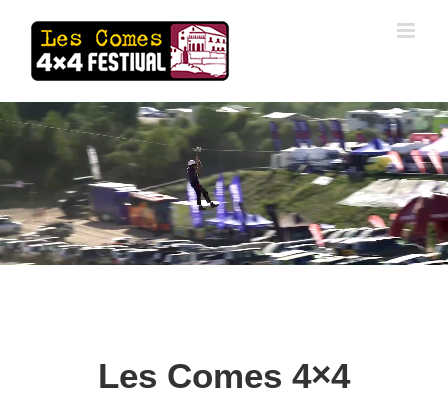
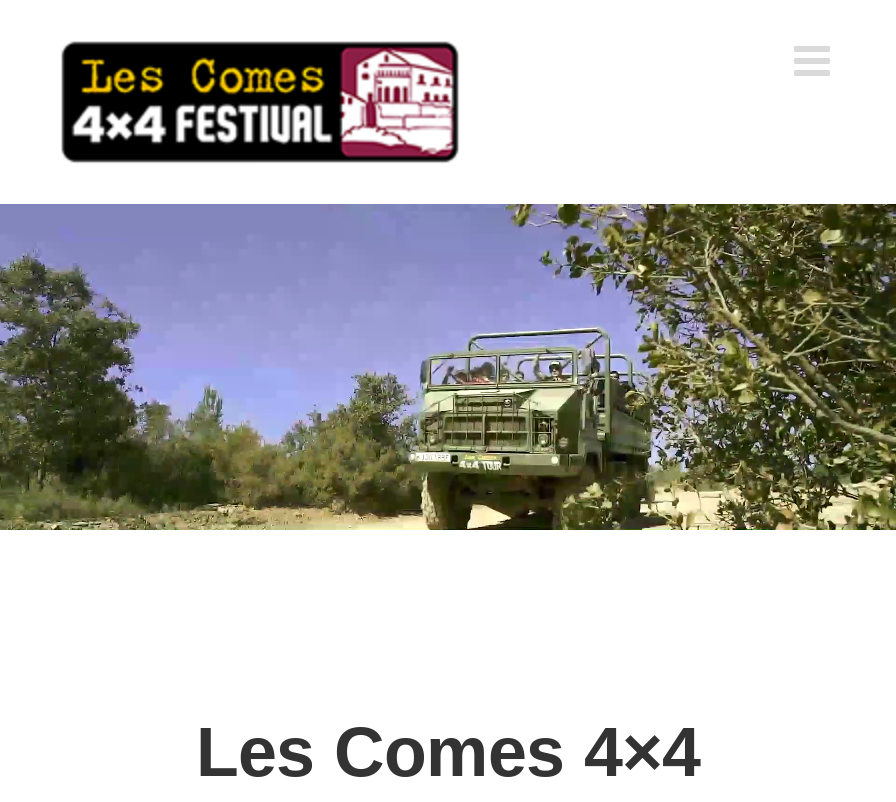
- [image]
+ [image]
